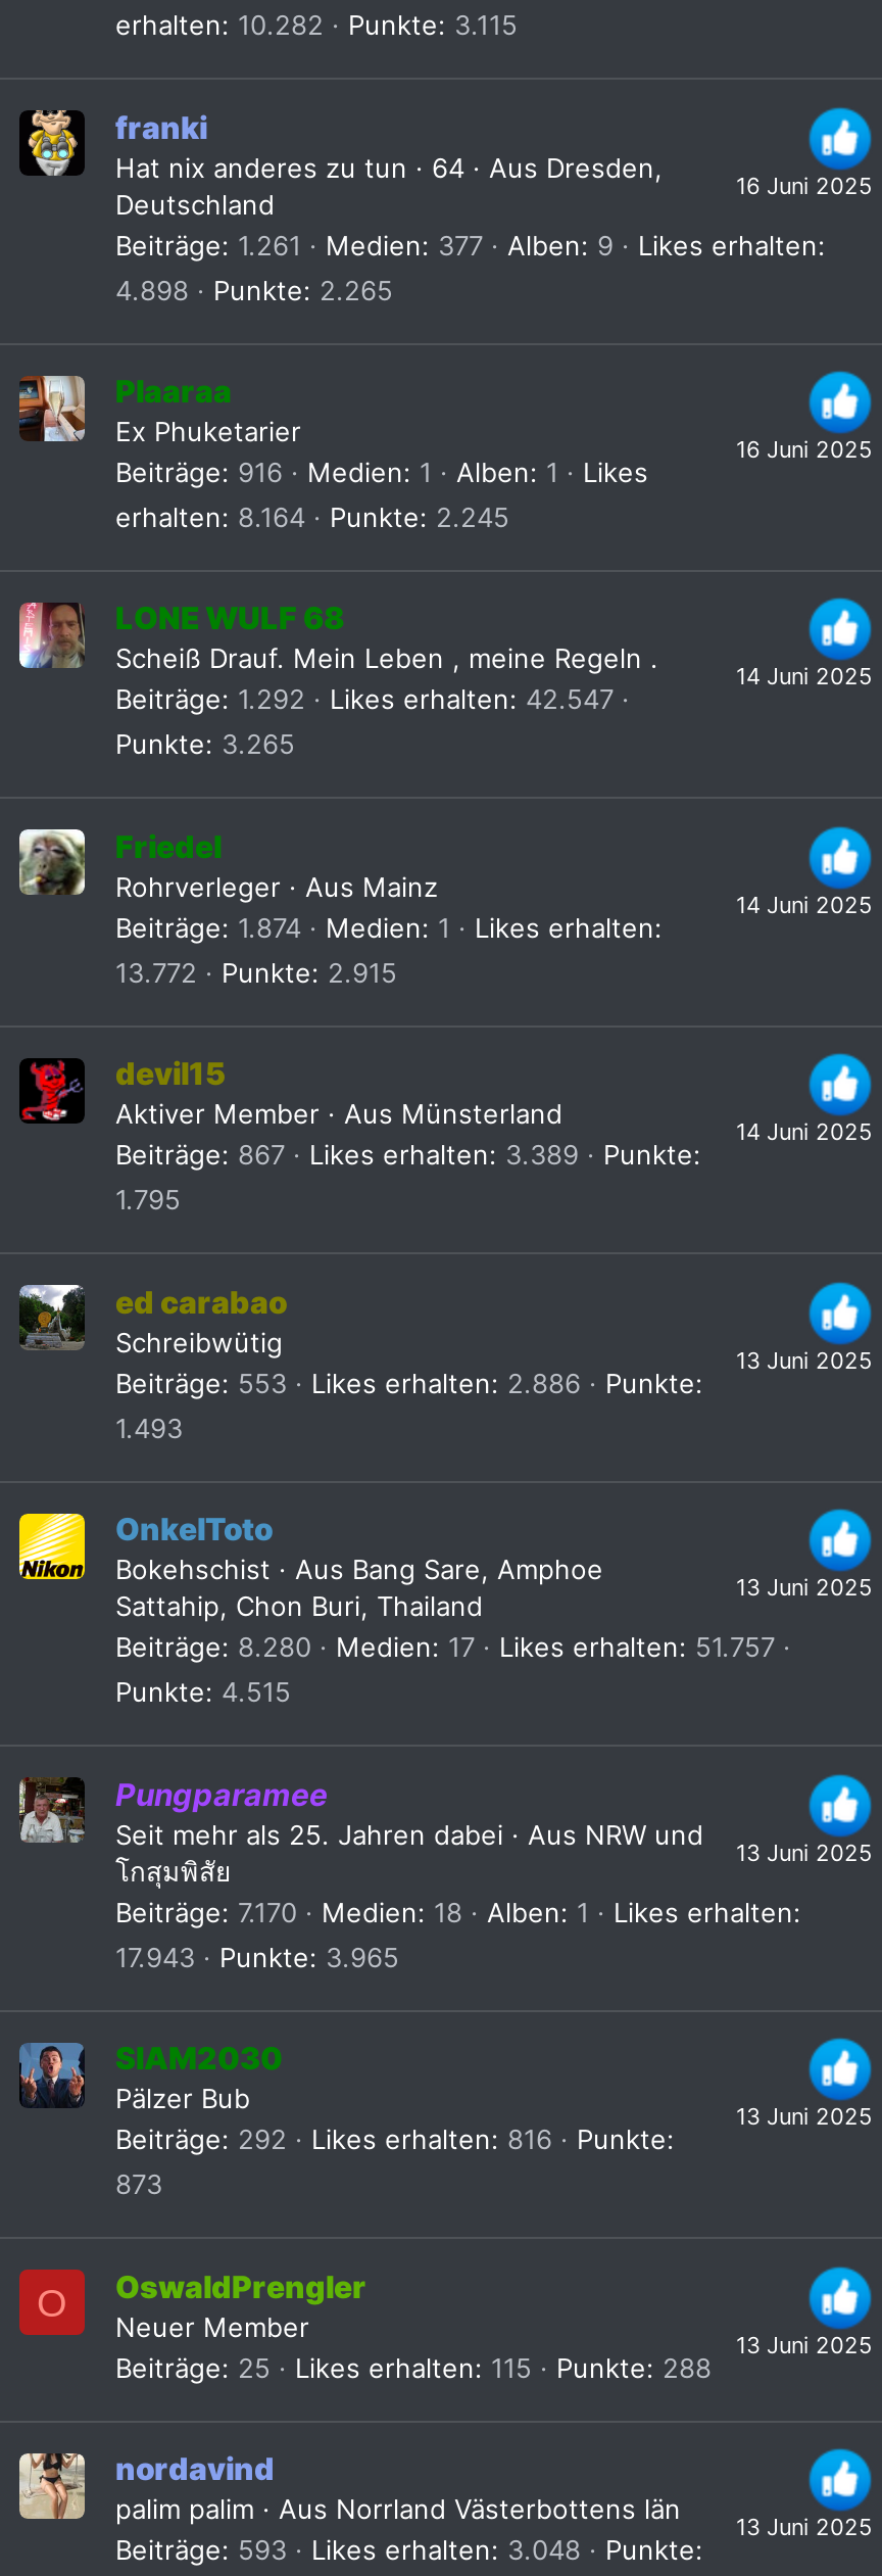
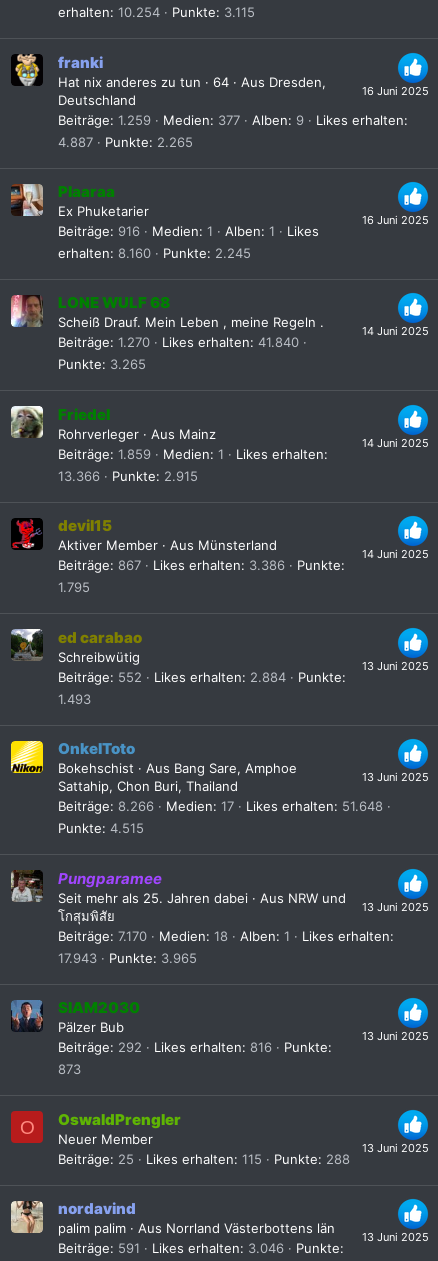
- erhalten 10.282 Punkte 3.115
+ erhalten 10.254 Punkte 3.115

- Beiträge 1.261 Medien 377 Alben 9 Likes erhalten
+ Beiträge 1.259 Medien 377 Alben 9 Likes erhalten

- 4.898 Punkte 2.265
+ 4.887 Punkte 2.265

- erhalten 8.164 Punkte 2.245
+ erhalten 8.160 Punkte 2.245

- Beiträge 1.292
+ Beiträge 1.270

- Likes erhalten 42.547
+ Likes erhalten 41.840

- Beiträge 1.874 Medien 1 Likes erhalten
+ Beiträge 1.859 Medien 1 Likes erhalten

- 13.772 Punkte 2.915
+ 13.366 Punkte 2.915

- Likes erhalten 3.389
+ Likes erhalten 3.386

- Beiträge 553
+ Beiträge 552

- Likes erhalten 2.886
+ Likes erhalten 2.884

- Beiträge 8.280
+ Beiträge 8.266

- Likes erhalten 51.757
+ Likes erhalten 51.648

- Beiträge 593
+ Beiträge 591

- Likes erhalten 3.048
+ Likes erhalten 3.046
